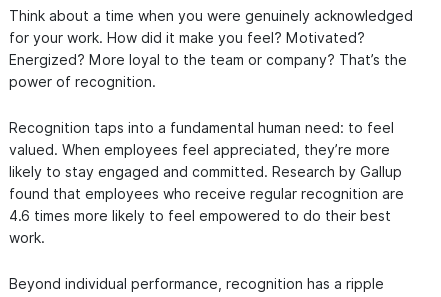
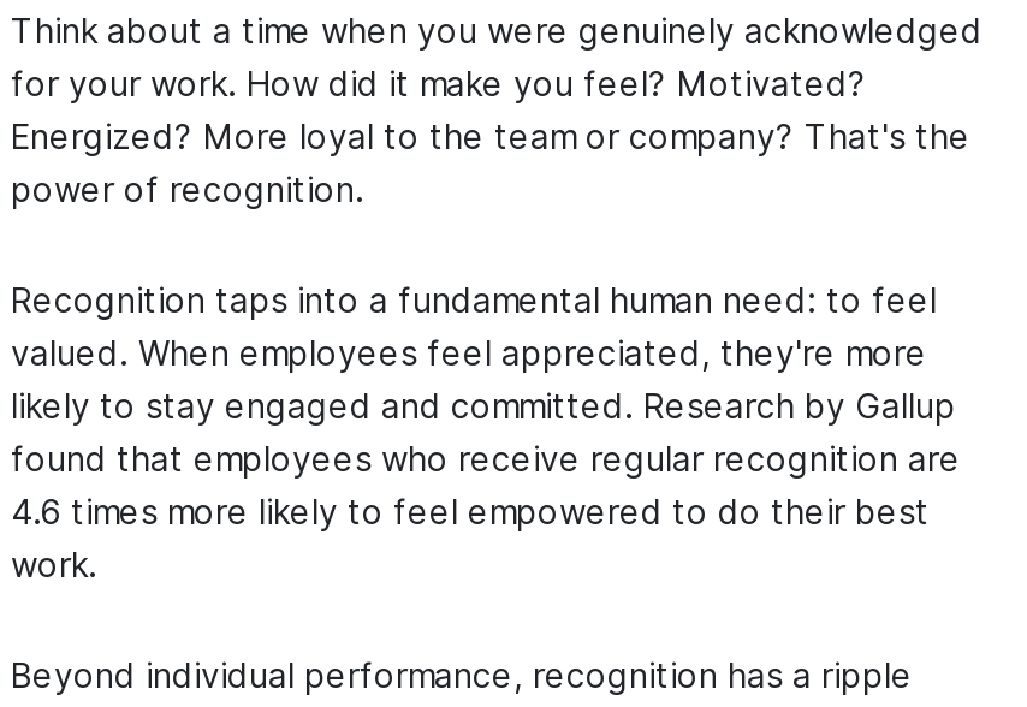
- Energized? More loyal to the team or company? That’s the
+ Energized? More loyal to the team or company? That's the

- valued. When employees feel appreciated, they’re more
+ valued. When employees feel appreciated, they're more
